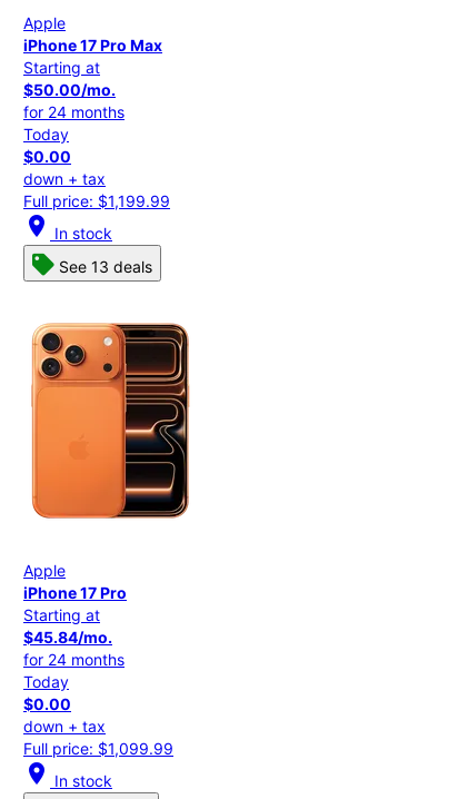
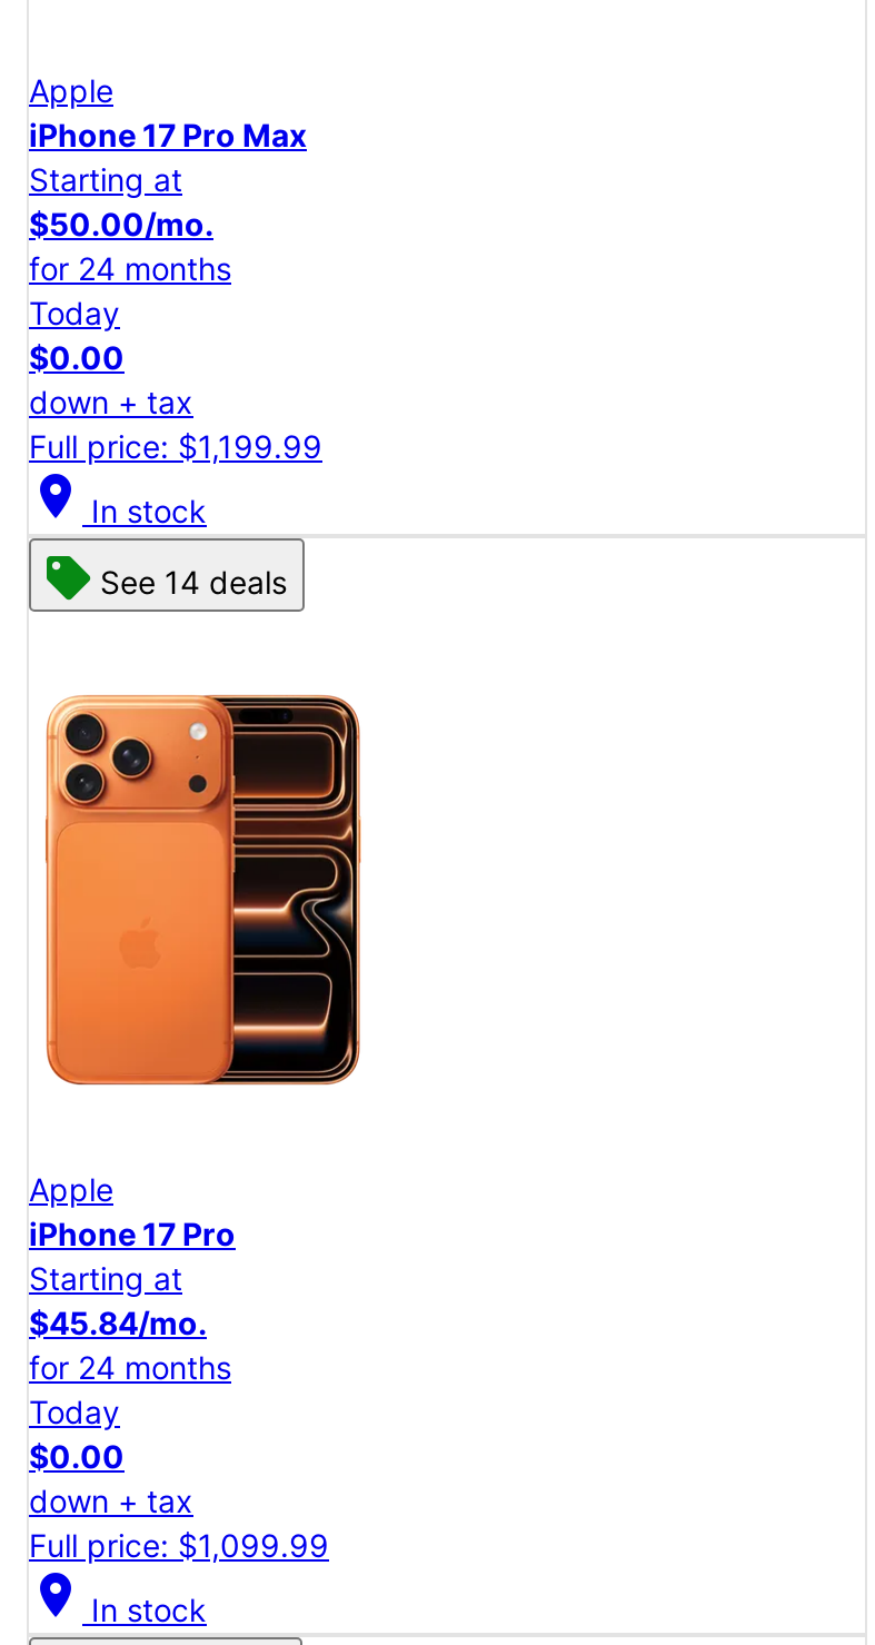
- See 13 deals
+ See 14 deals
